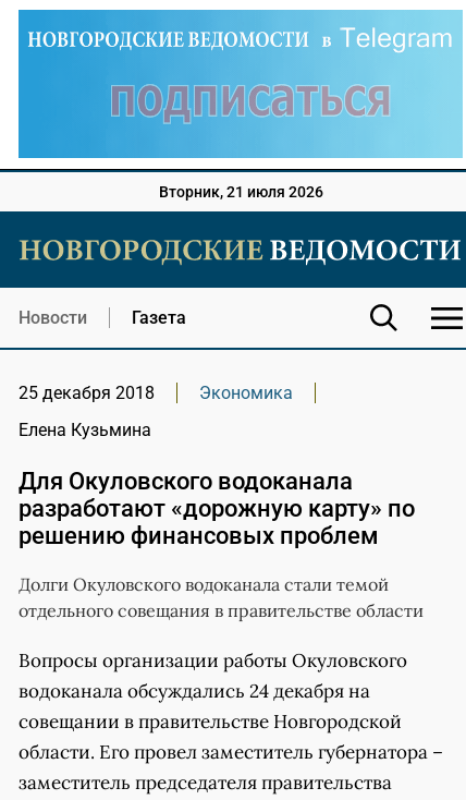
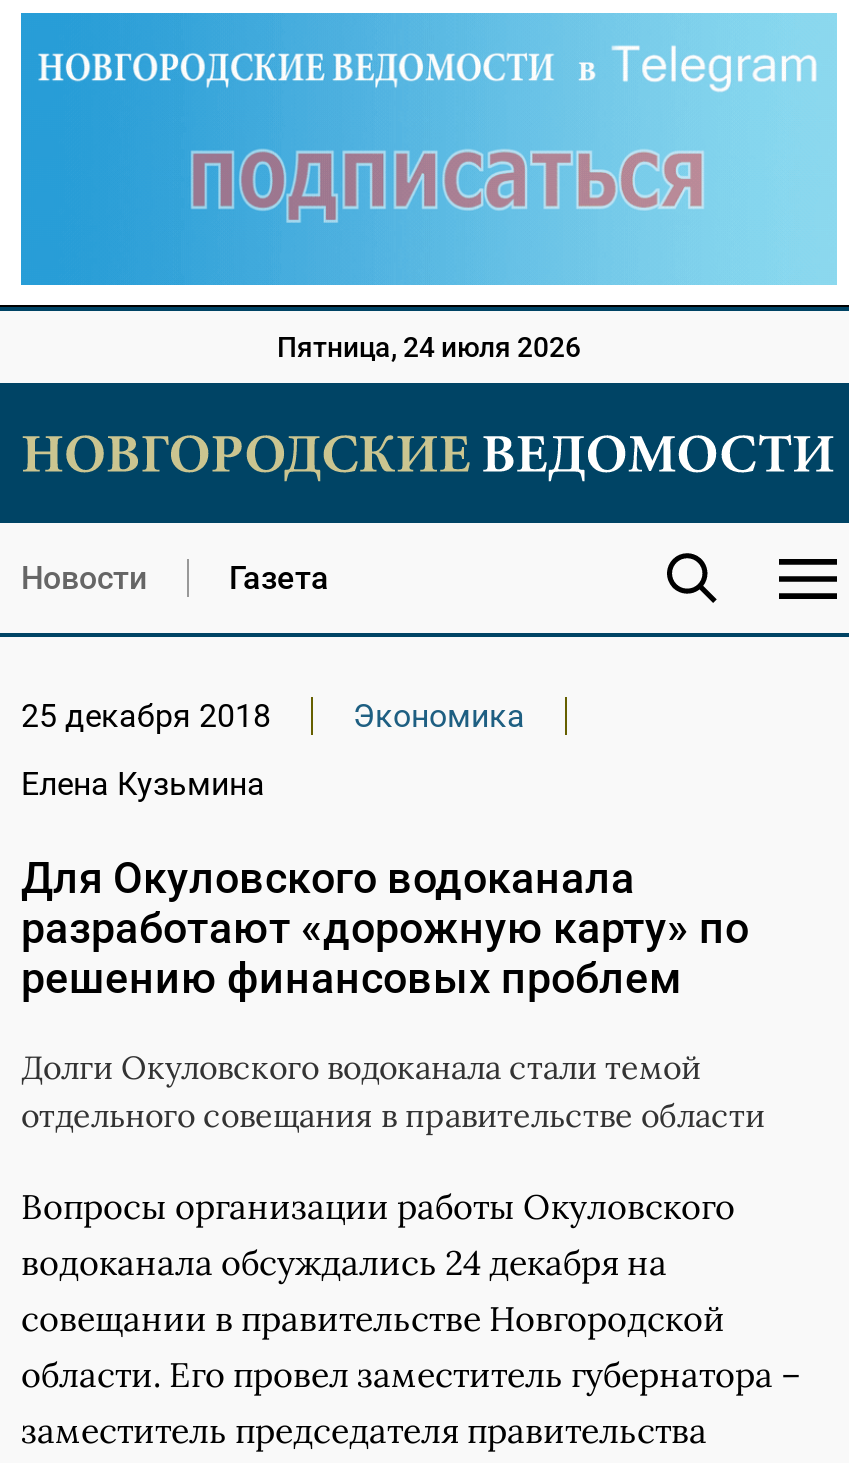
- Вторник, 21 июля 2026
+ Пятница, 24 июля 2026
